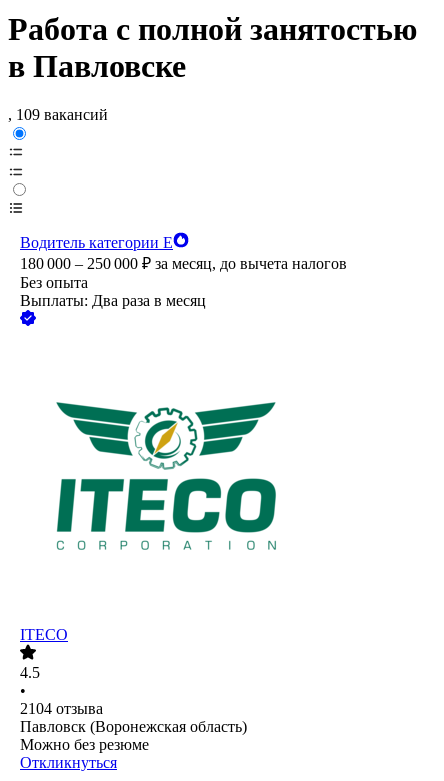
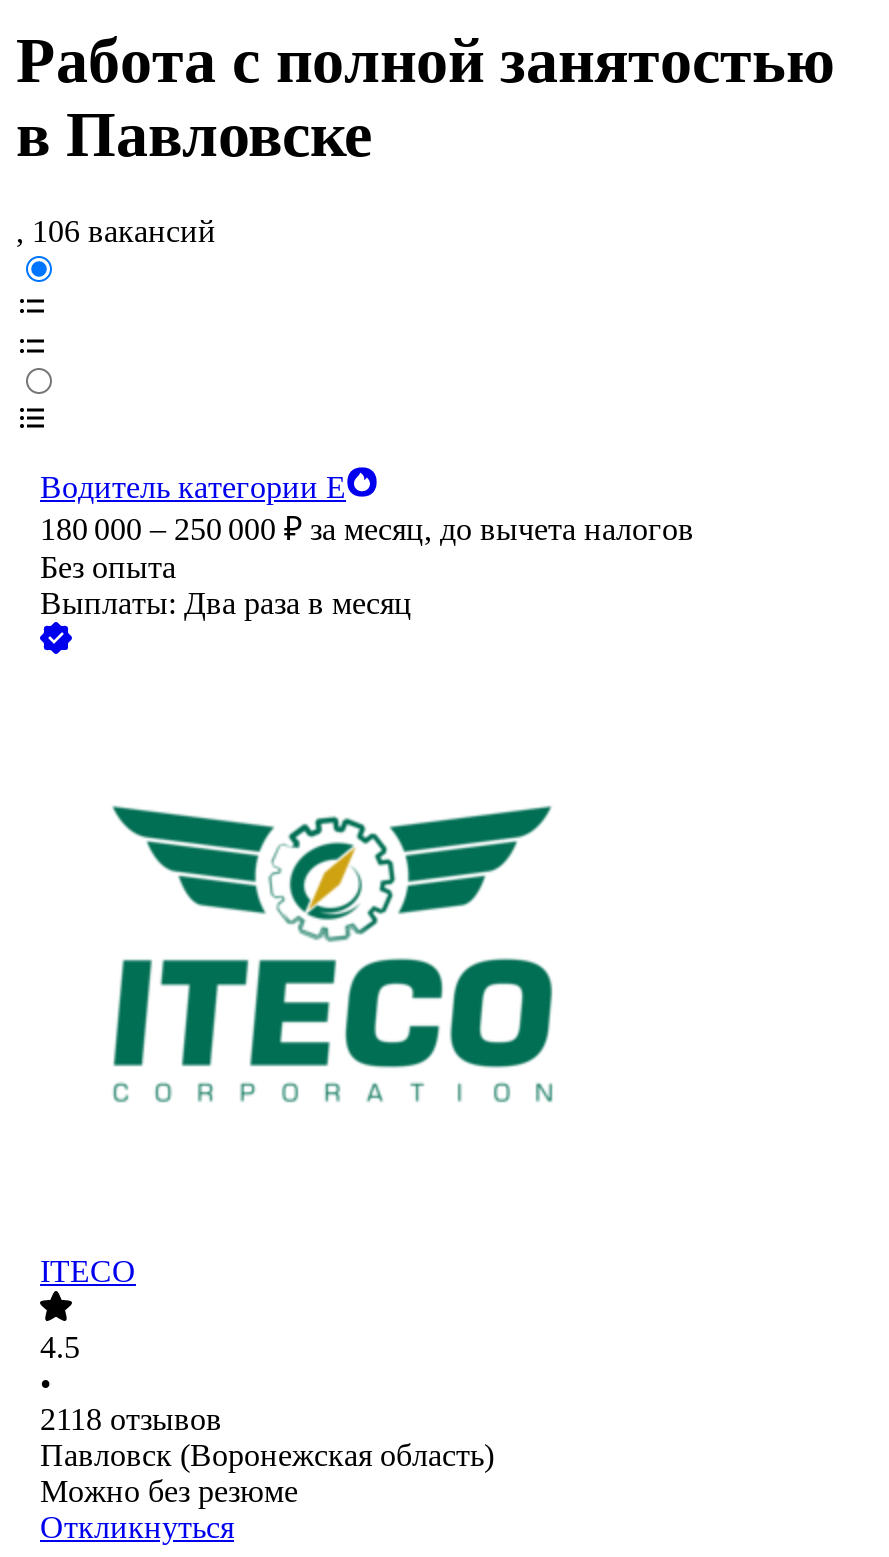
- , 109 вакансий
+ , 106 вакансий

- 2104 отзыва
+ 2118 отзывов
